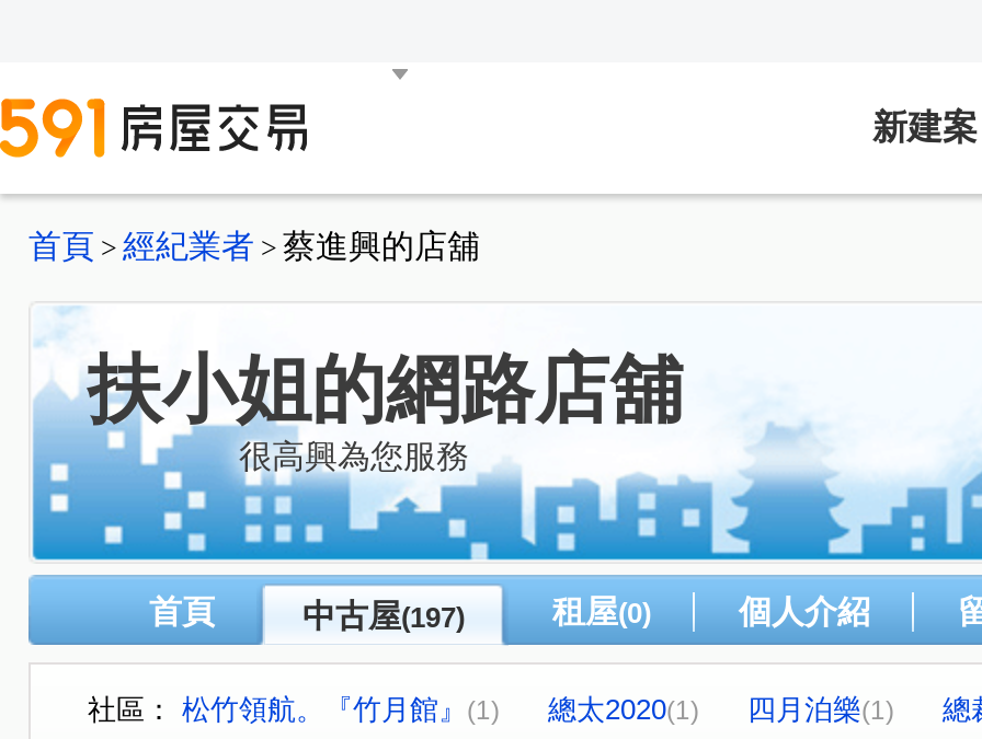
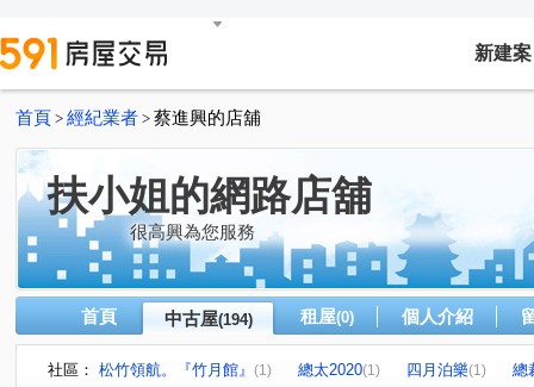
- 中古屋(197)
+ 中古屋(194)
